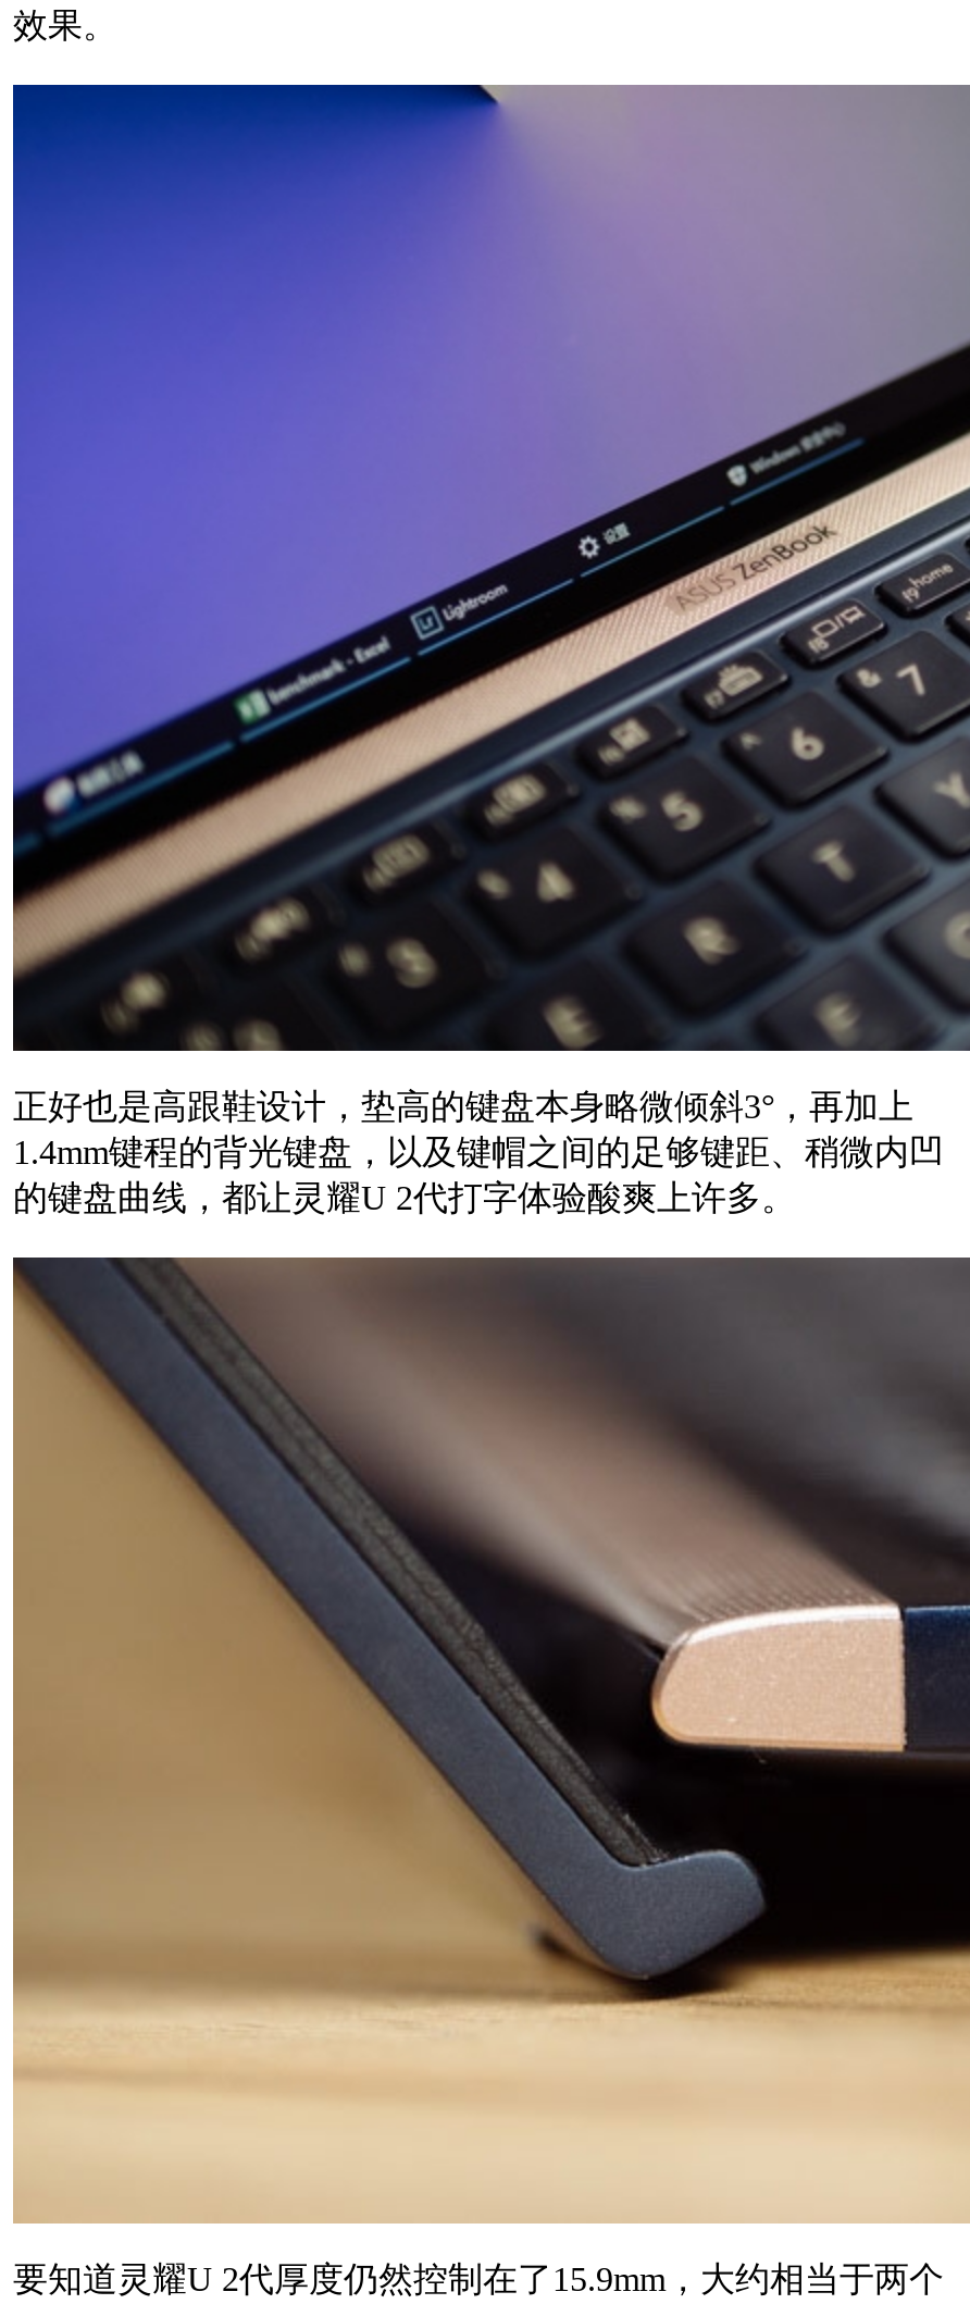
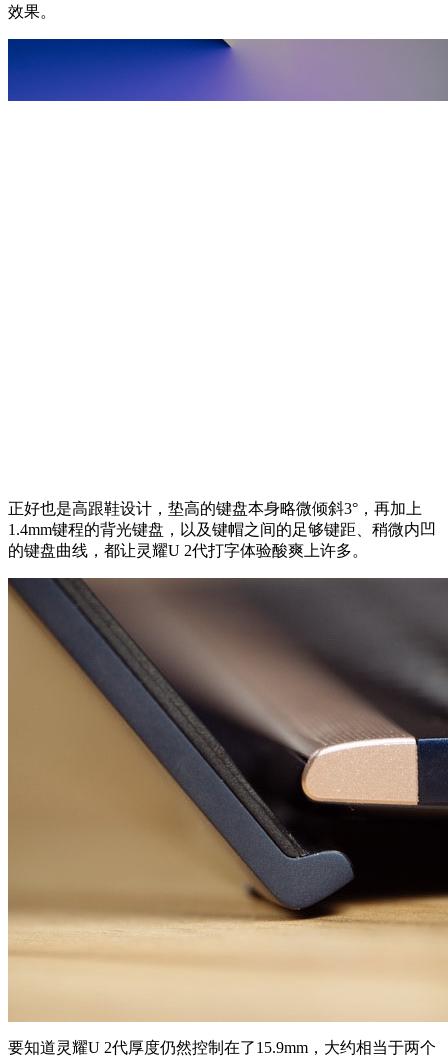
- [image]
